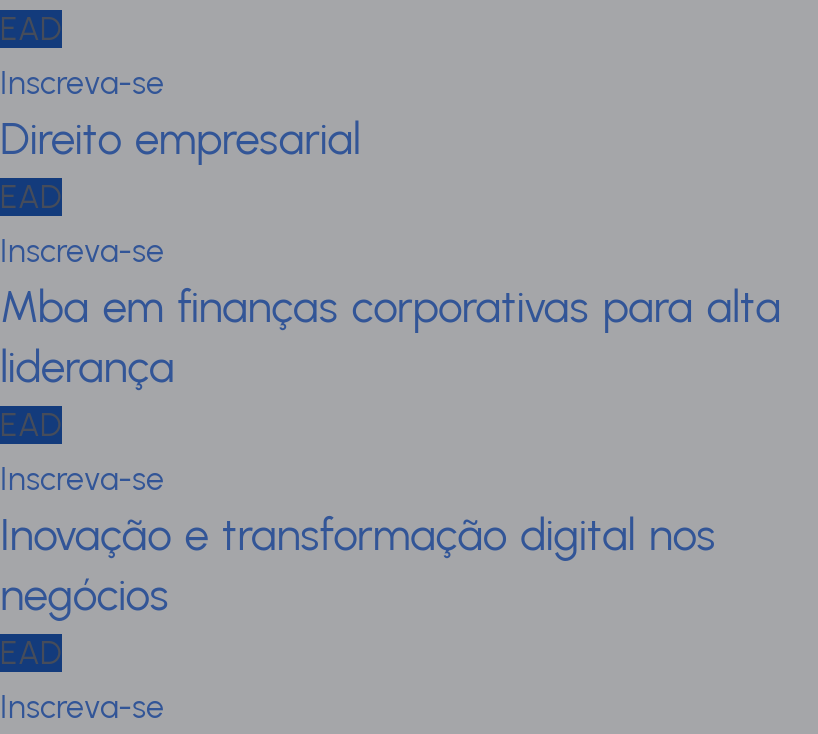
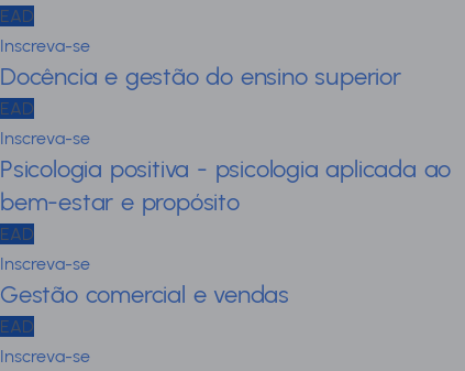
- Direito empresarial
+ Docência e gestão do ensino superior

- Mba em finanças corporativas para alta
- liderança
+ Psicologia positiva - psicologia aplicada ao
+ bem-estar e propósito

- Inovação e transformação digital nos
- negócios
+ Gestão comercial e vendas
